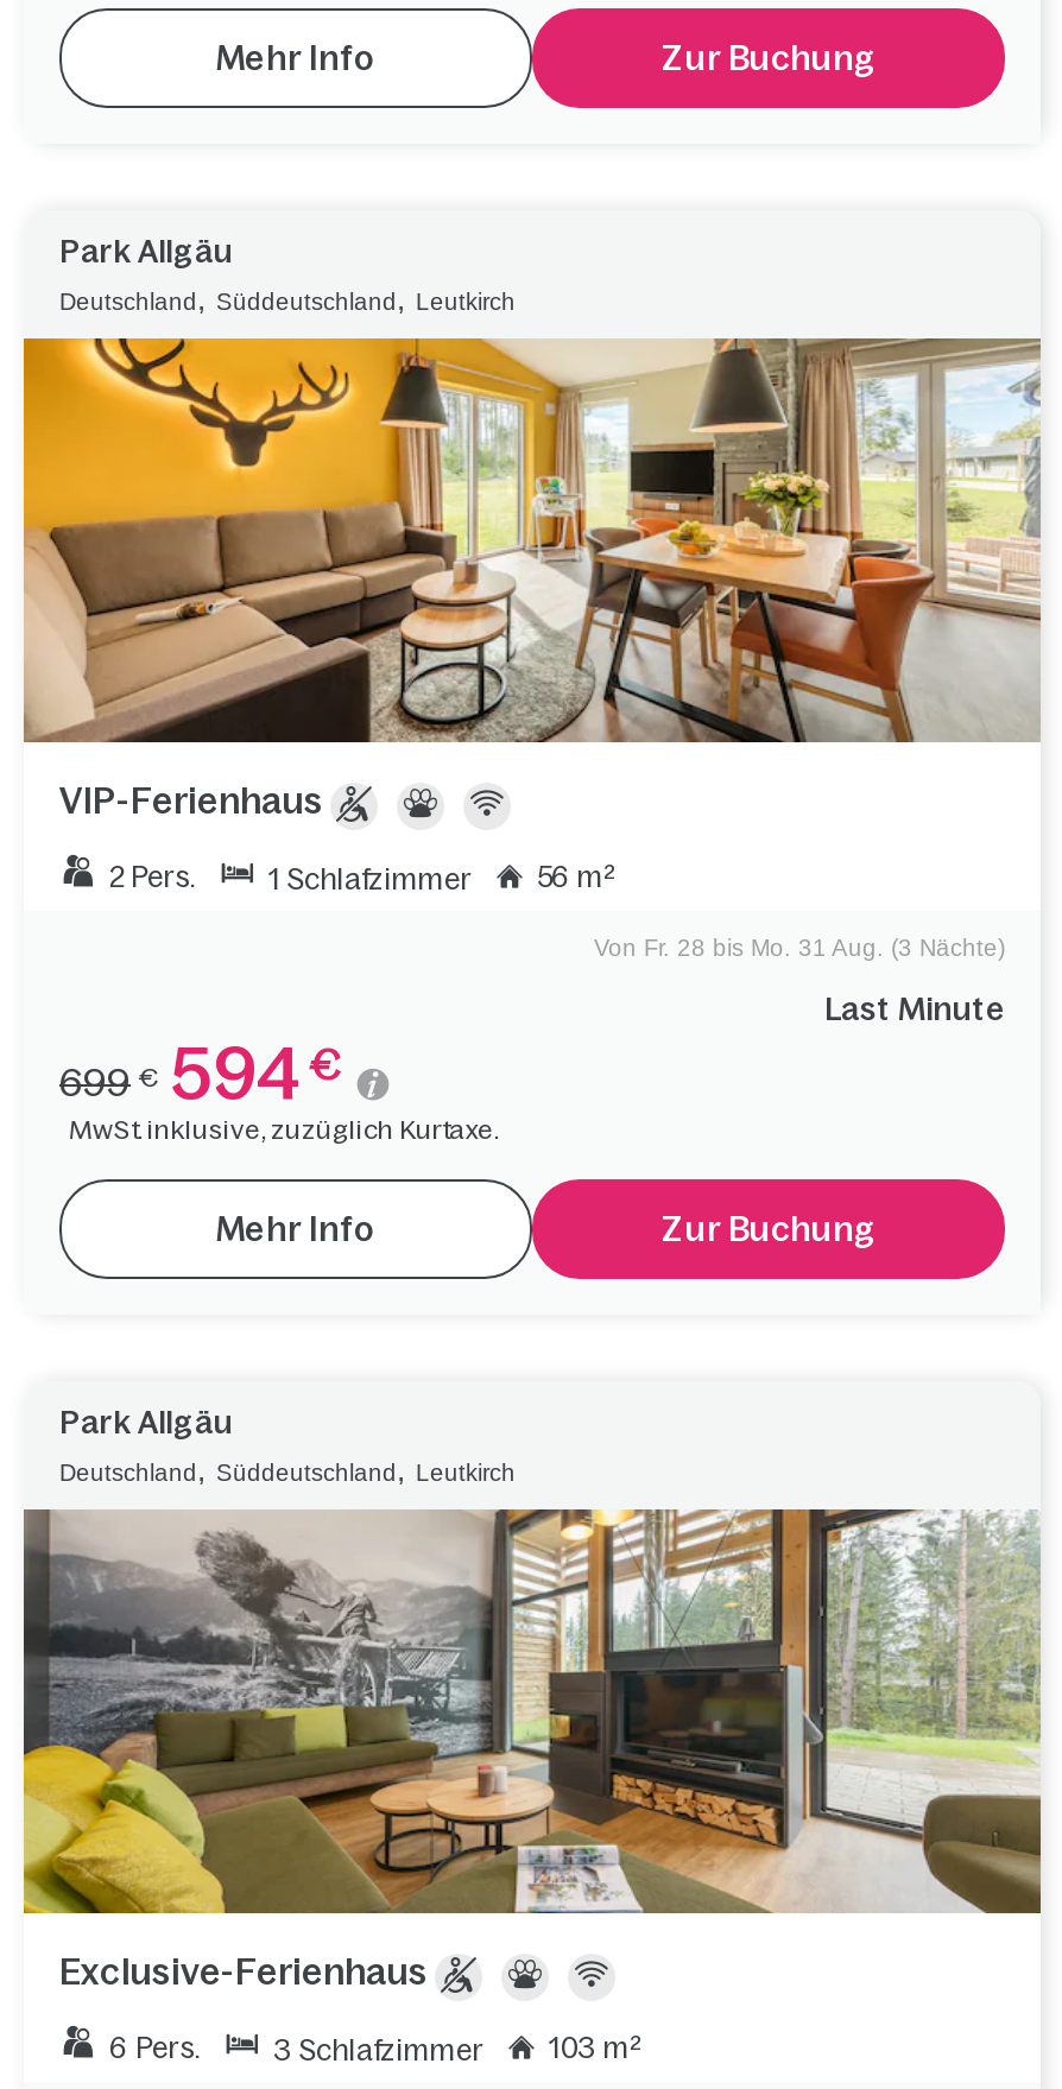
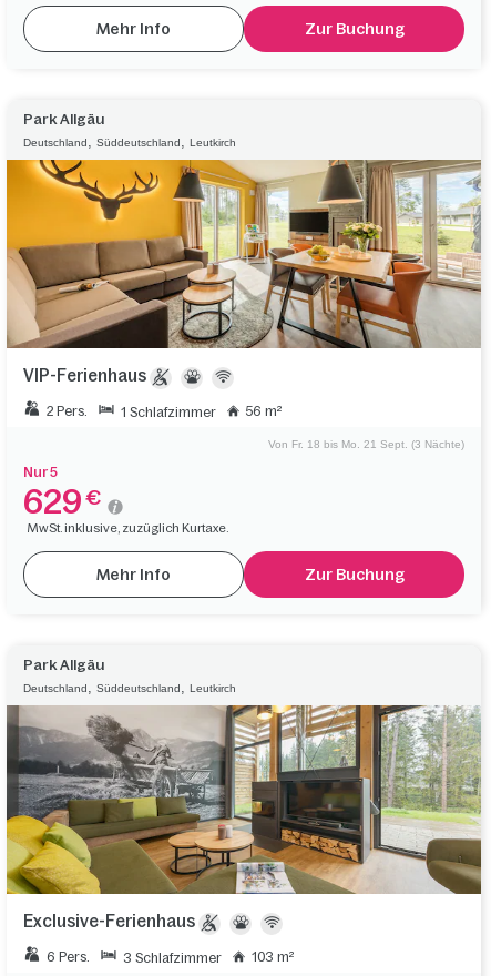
- Von Fr. 28 bis Mo. 31 Aug. (3 Nächte)
+ Von Fr. 18 bis Mo. 21 Sept. (3 Nächte)

- Last Minute
+ Nur 5

- 699 € 594 €
+ 629 €
